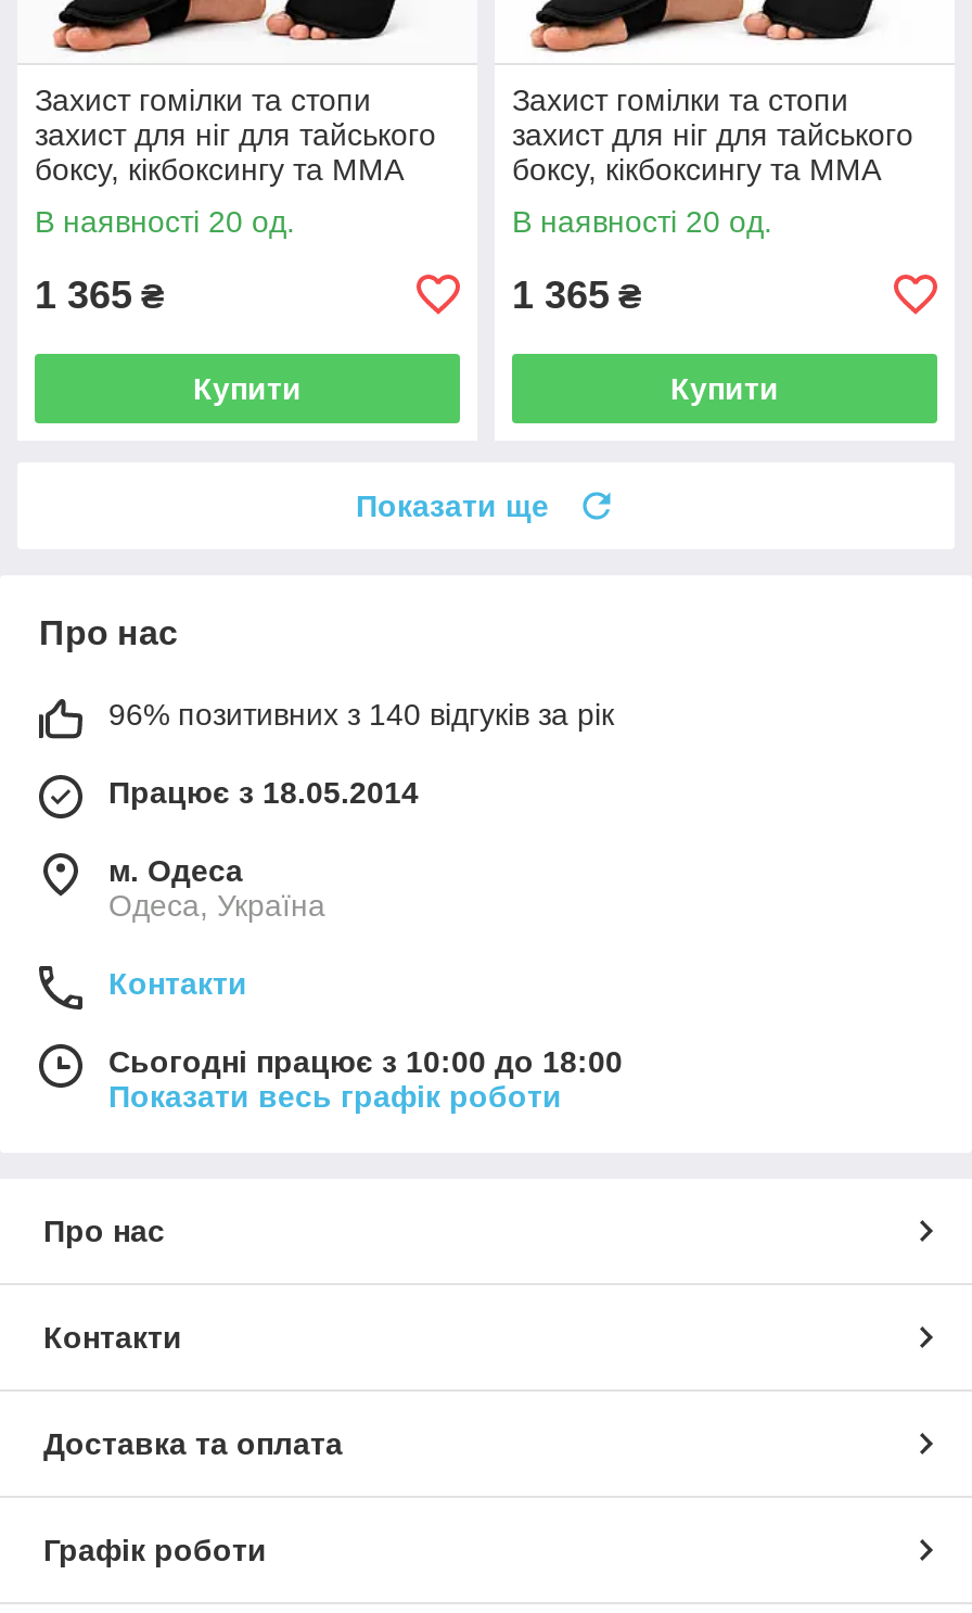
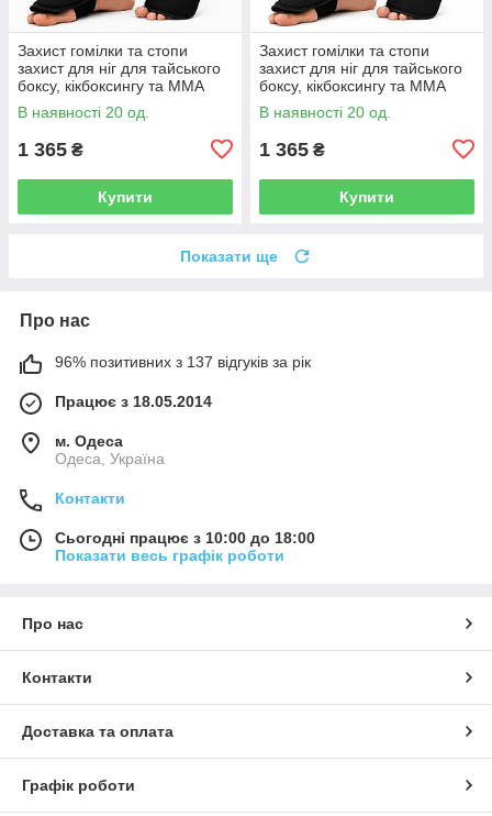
- 96% позитивних з 140 відгуків за рік
+ 96% позитивних з 137 відгуків за рік
